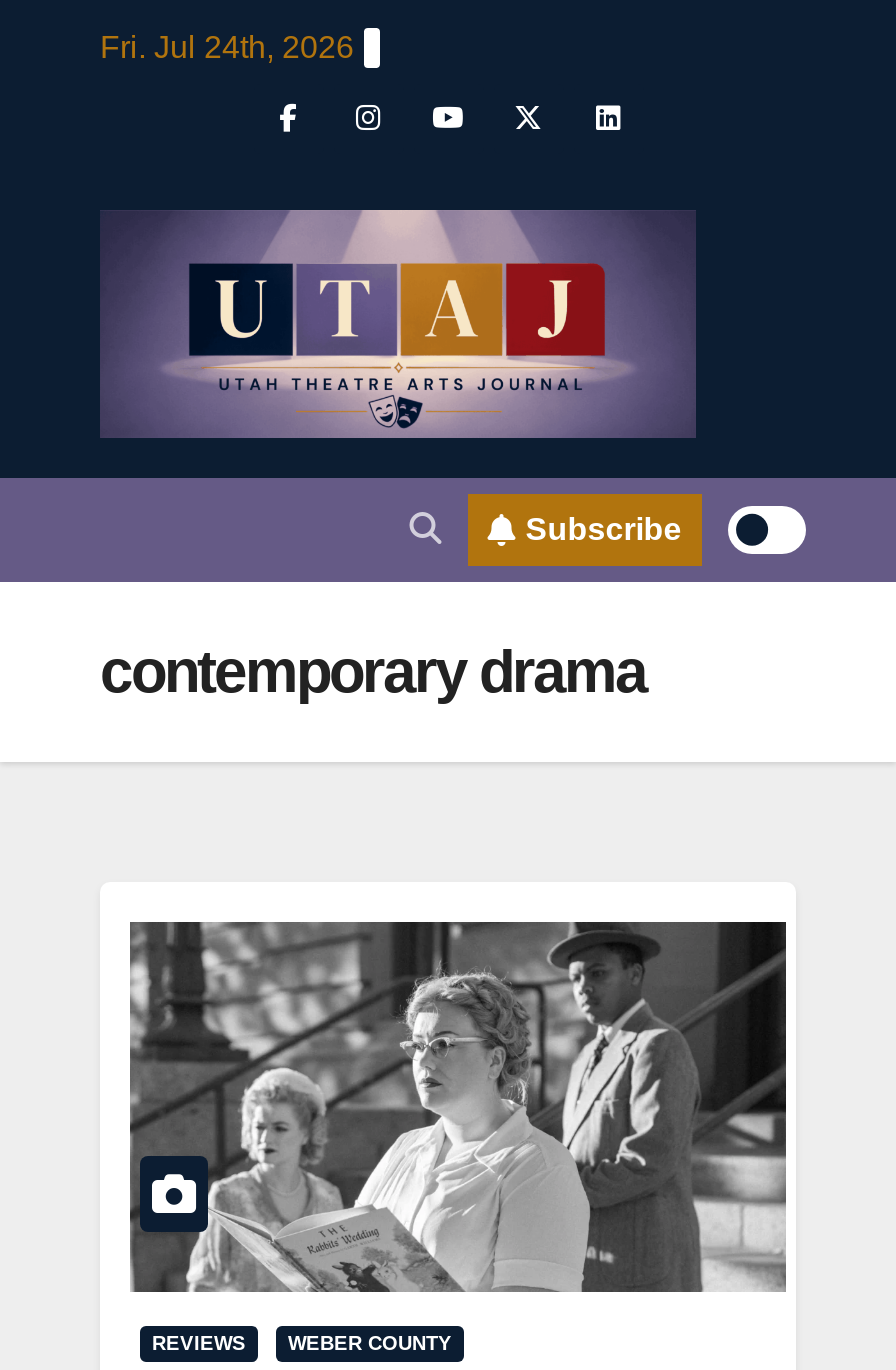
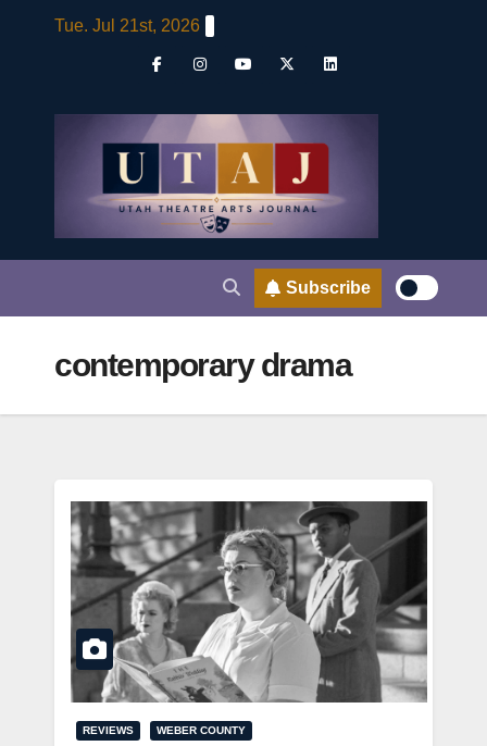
- Fri. Jul 24th, 2026
+ Tue. Jul 21st, 2026
